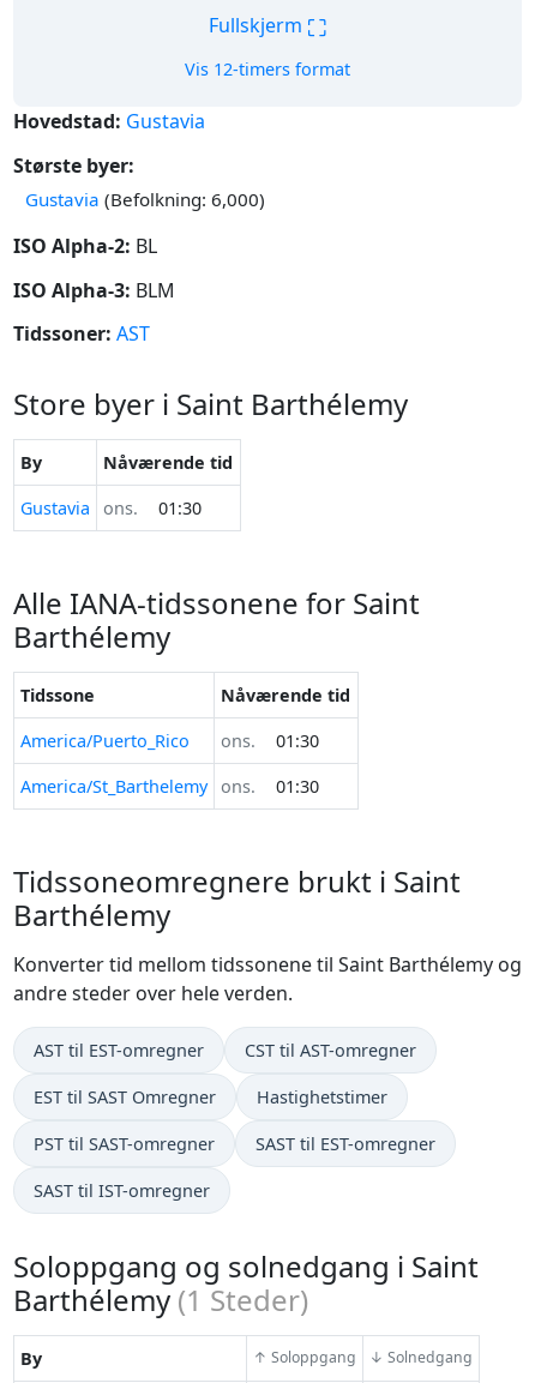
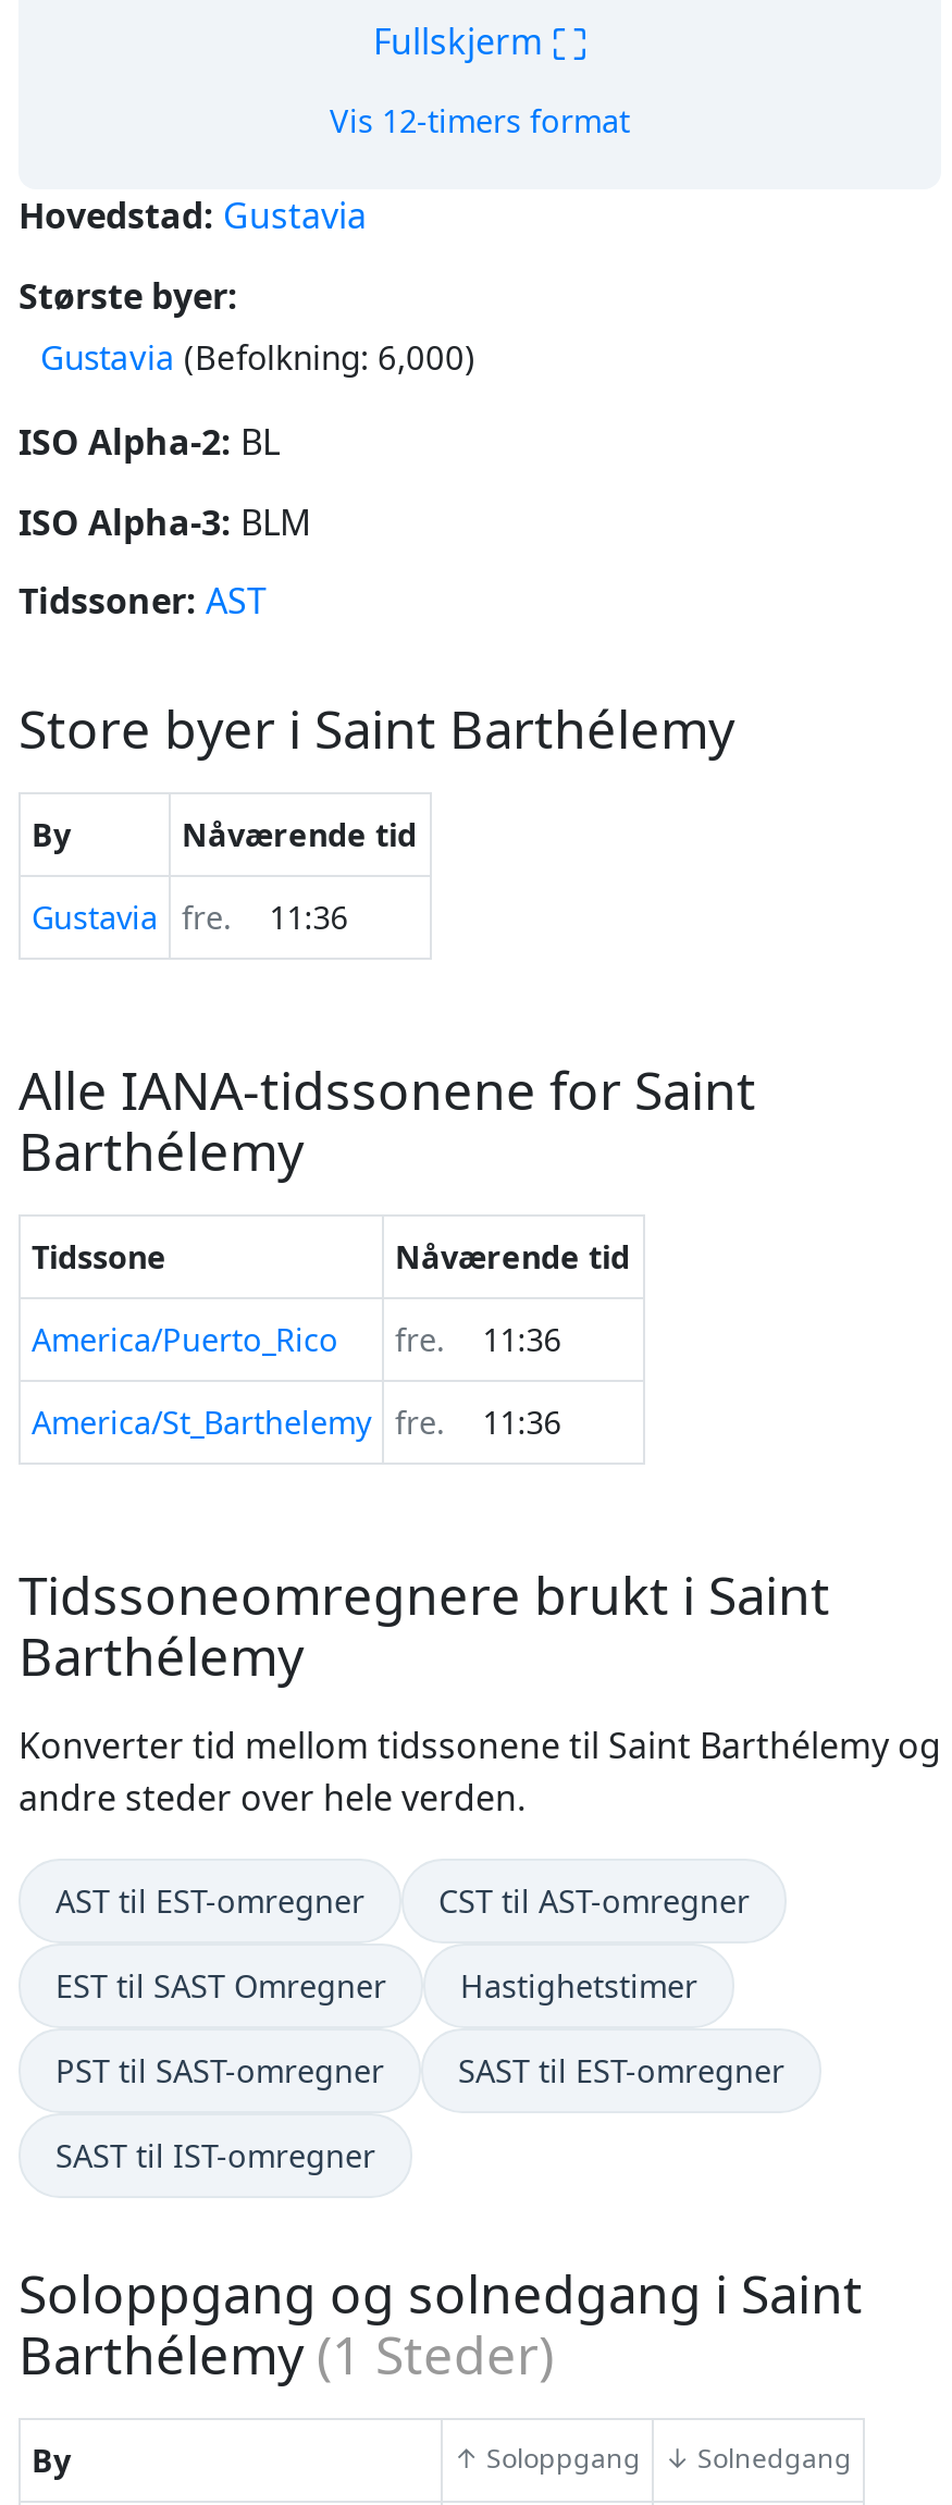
- Gustavia ons.
+ Gustavia fre.

- 01:30
+ 11:36

- ons.
- 01:30
+ fre.
+ 11:36

- America/St_Barthelemy ons.
- 01:30
+ America/St_Barthelemy fre.
+ 11:36
